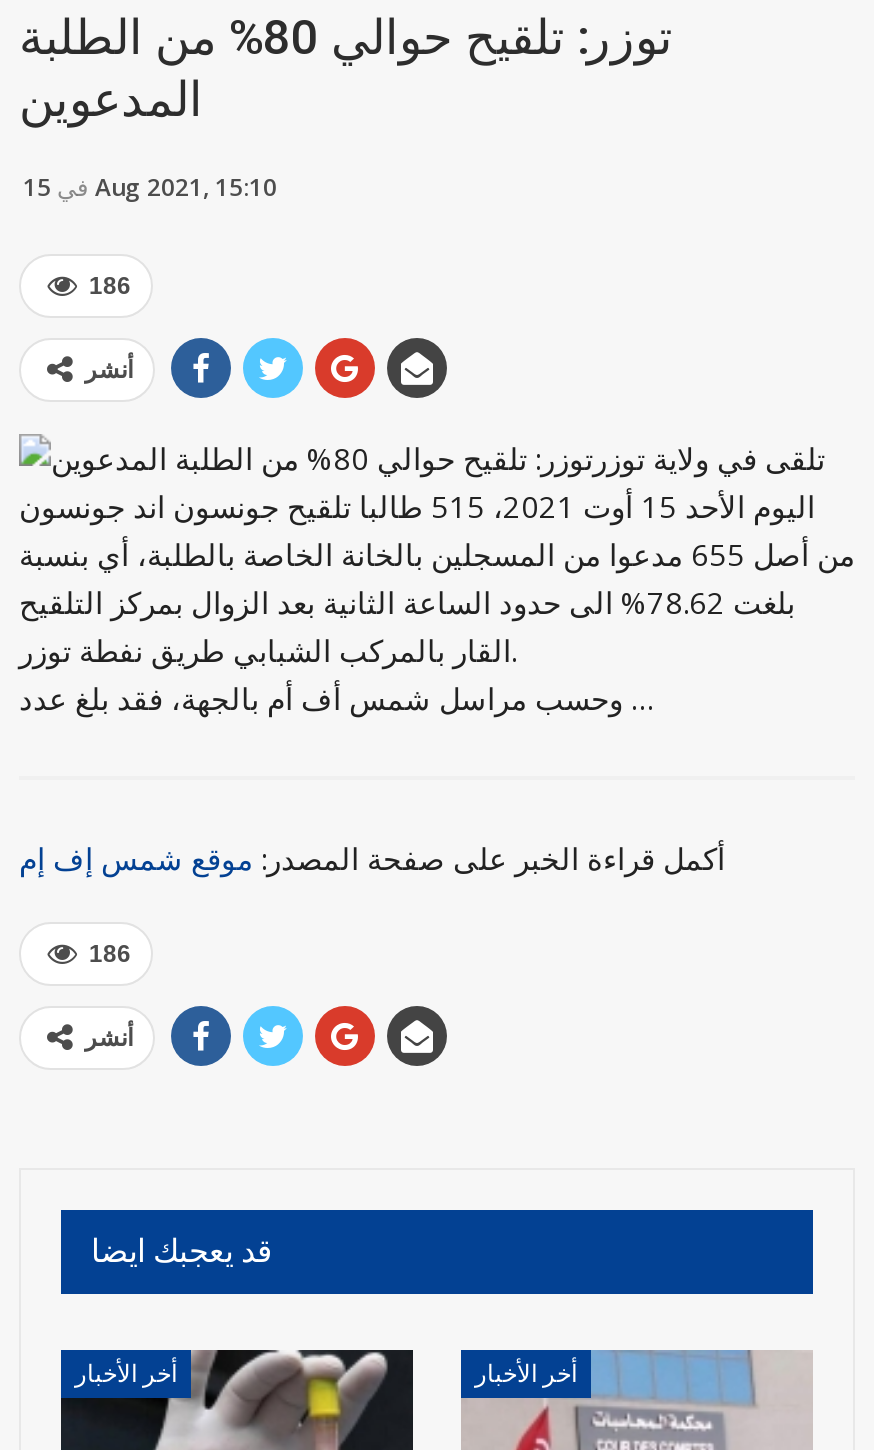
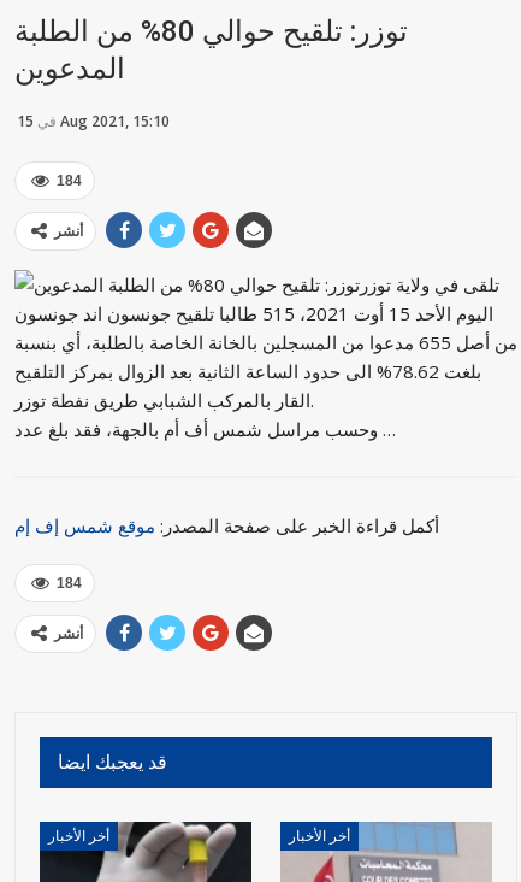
- 186
+ 184

- 186
+ 184
